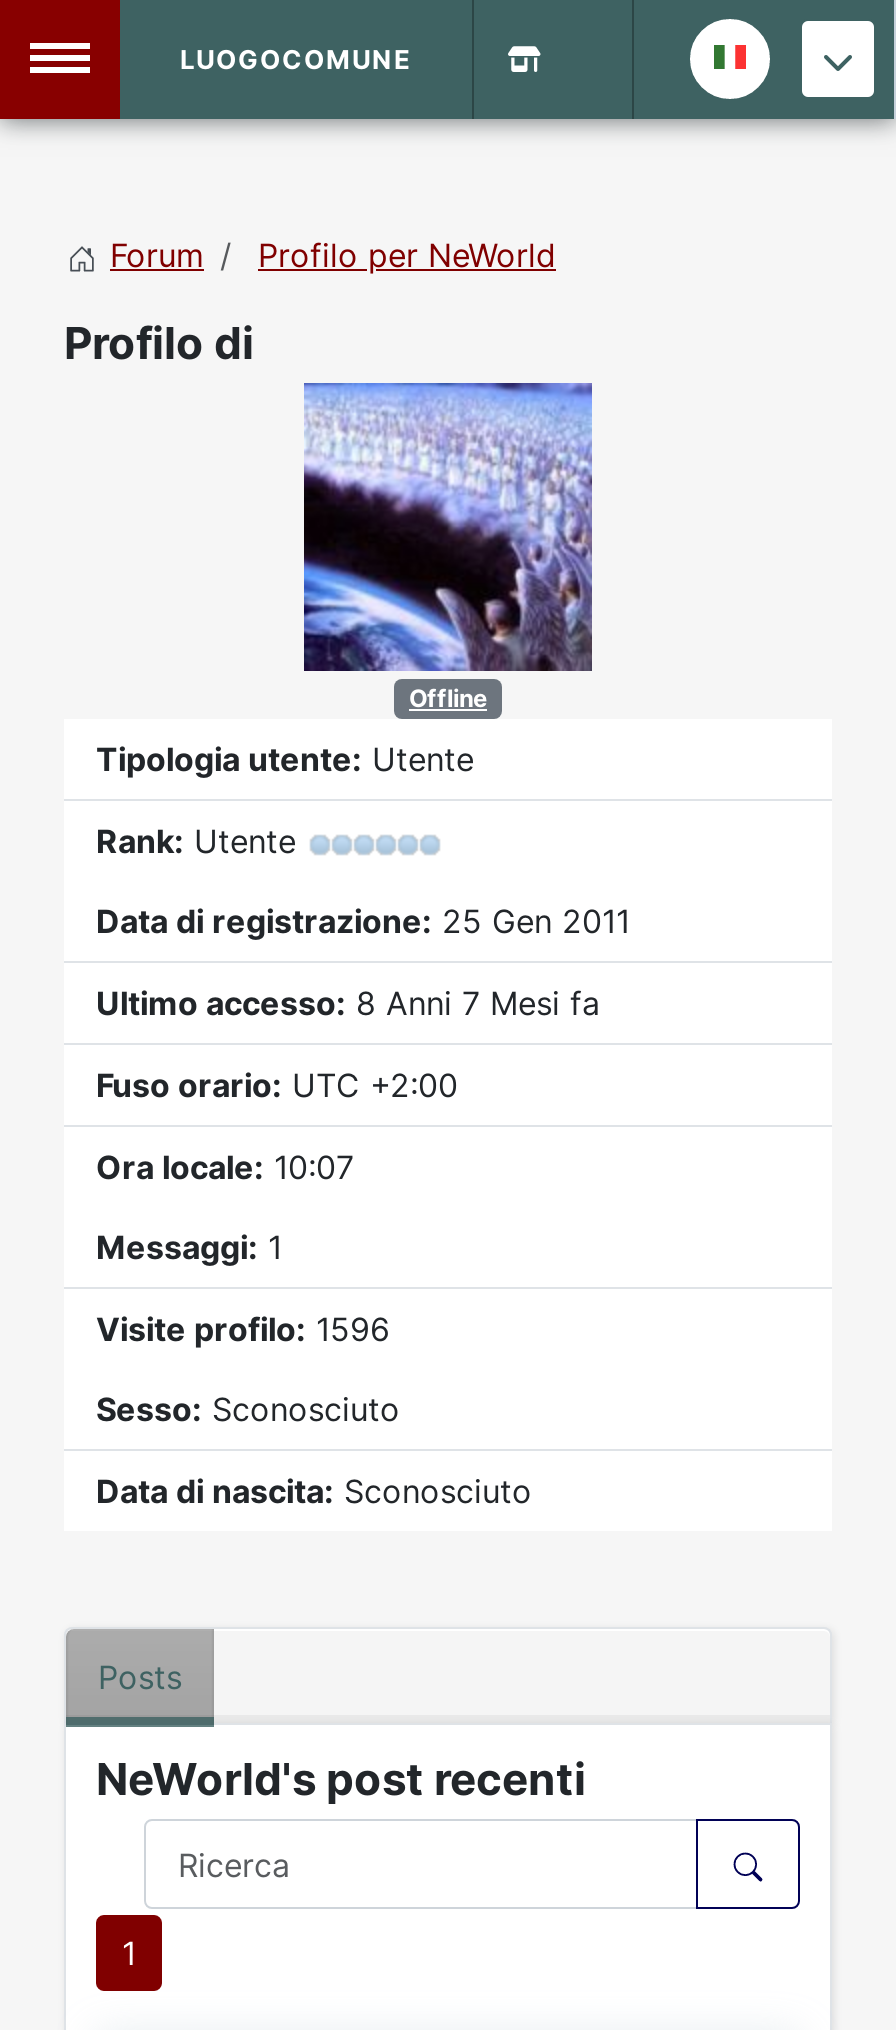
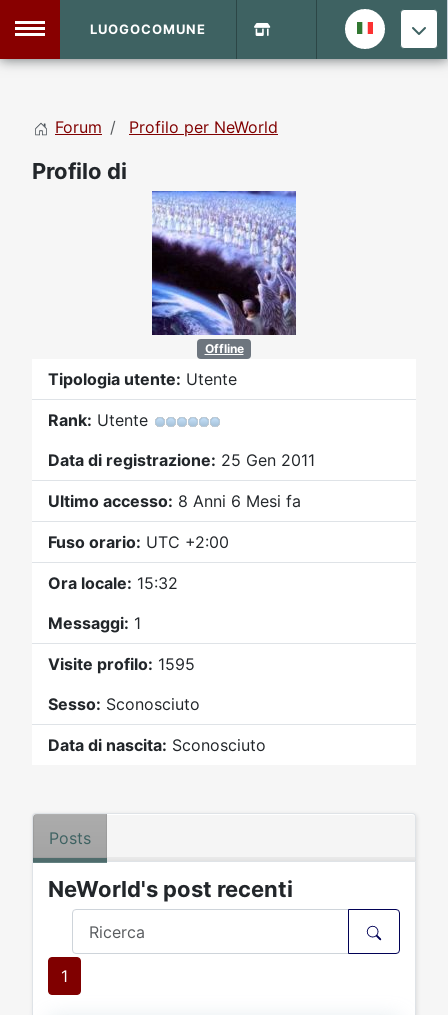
- Ultimo accesso: 8 Anni 7 Mesi fa
+ Ultimo accesso: 8 Anni 6 Mesi fa

- Ora locale: 10:07
+ Ora locale: 15:32

- Visite profilo: 1596
+ Visite profilo: 1595
